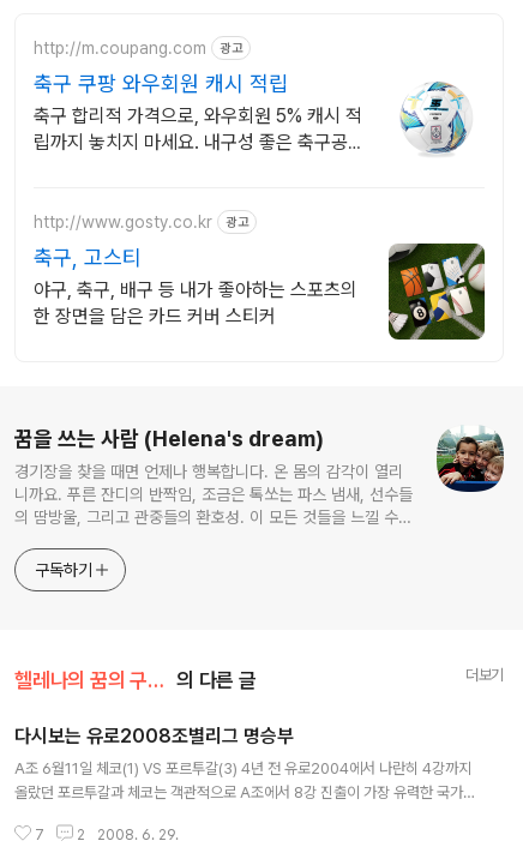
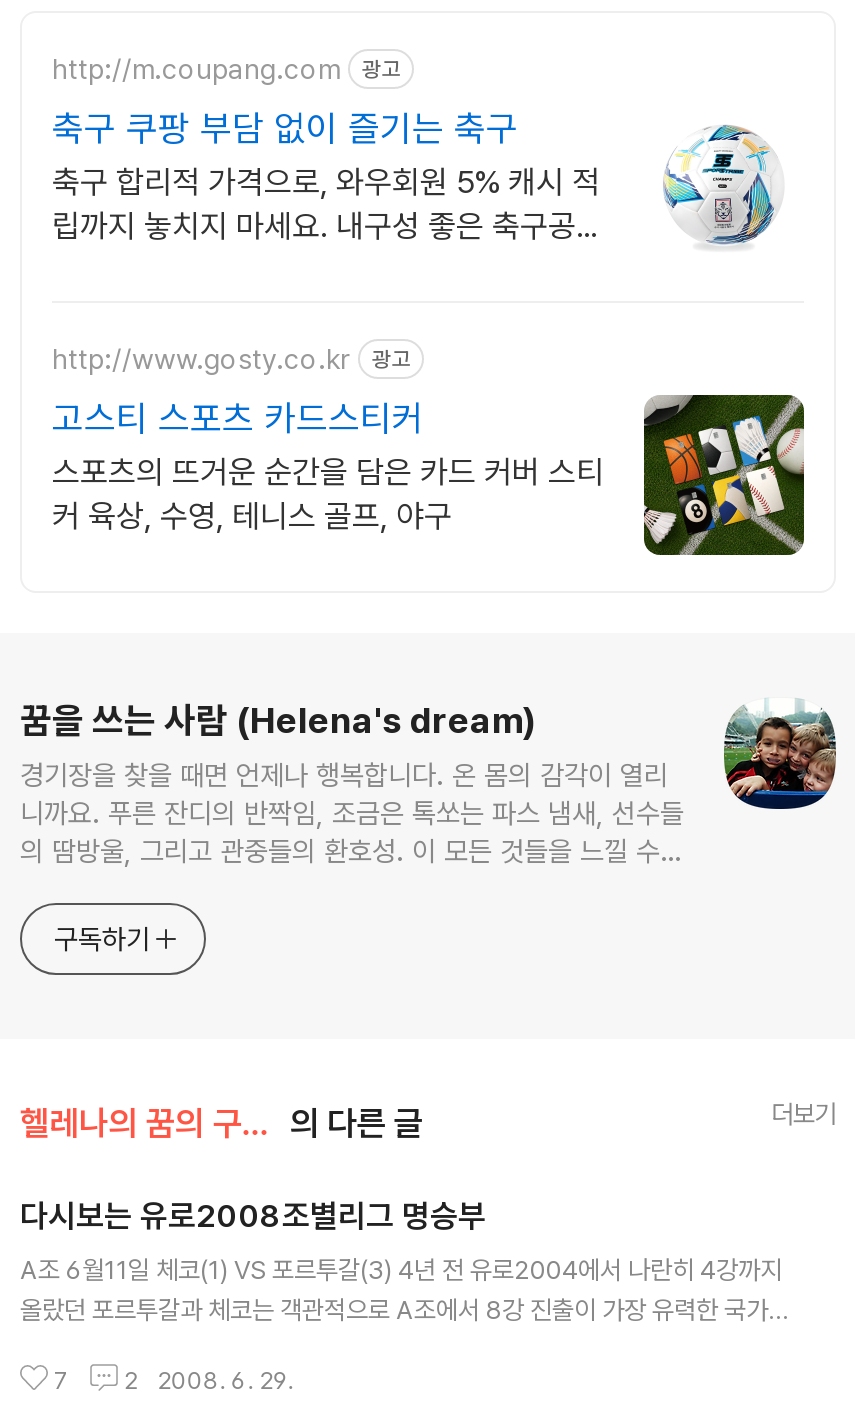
- 축구 쿠팡 와우회원 캐시 적립
+ 축구 쿠팡 부담 없이 즐기는 축구

- 축구, 고스티
- 야구, 축구, 배구 등 내가 좋아하는 스포츠의
- 한 장면을 담은 카드 커버 스티커
+ 고스티 스포츠 카드스티커
+ 스포츠의 뜨거운 순간을 담은 카드 커버 스티
+ 커 육상, 수영, 테니스 골프, 야구
